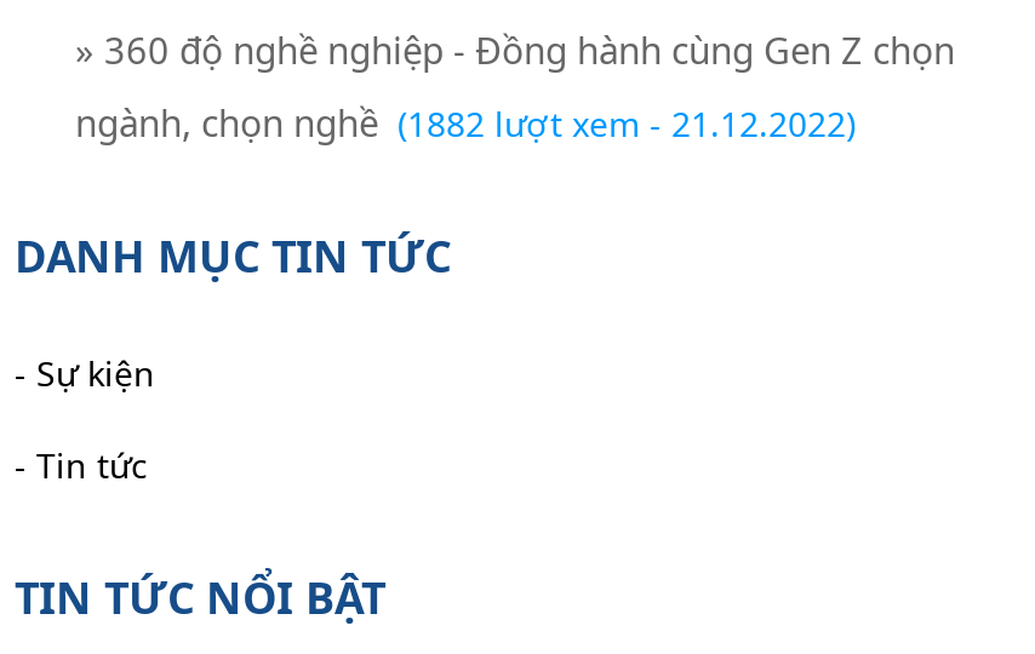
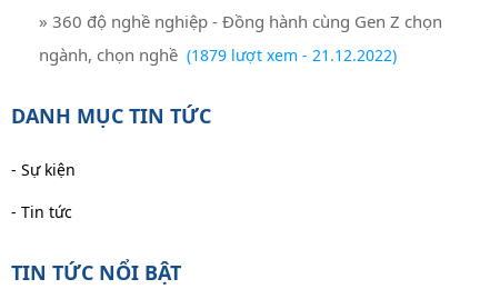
- ngành, chọn nghề (1882 lượt xem - 21.12.2022)
+ ngành, chọn nghề (1879 lượt xem - 21.12.2022)
